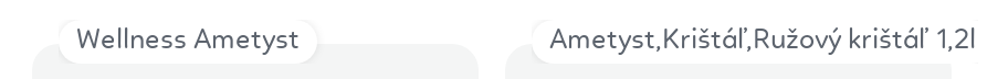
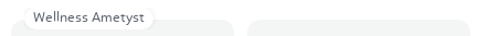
- Ametyst,Krištáľ,Ružový krištáľ 1,2l
